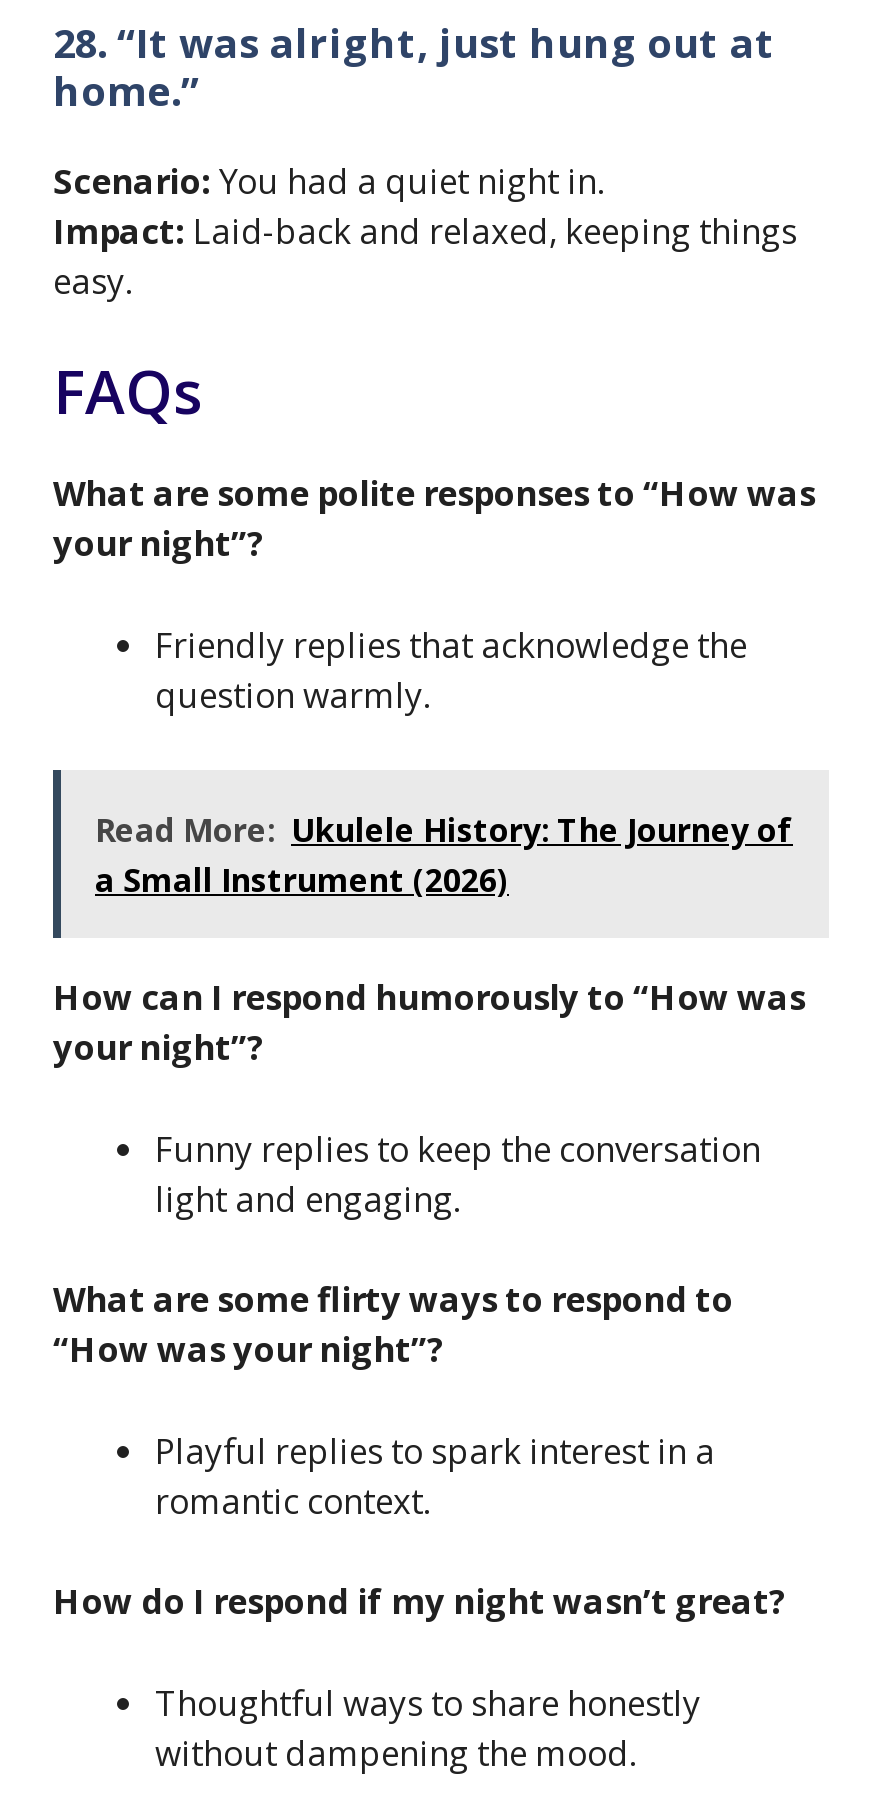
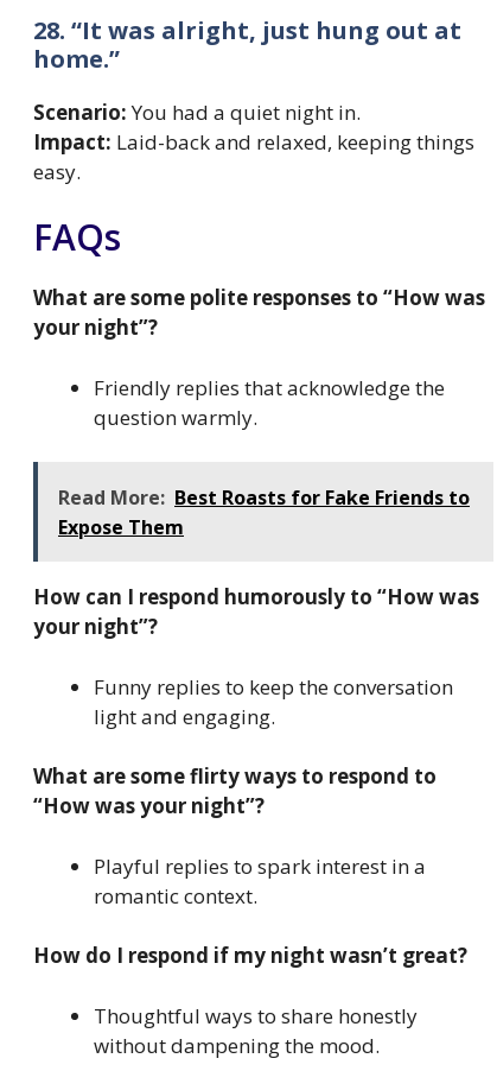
- Read More: Ukulele History: The Journey of
- a Small Instrument (2026)
+ Read More: Best Roasts for Fake Friends to
+ Expose Them
